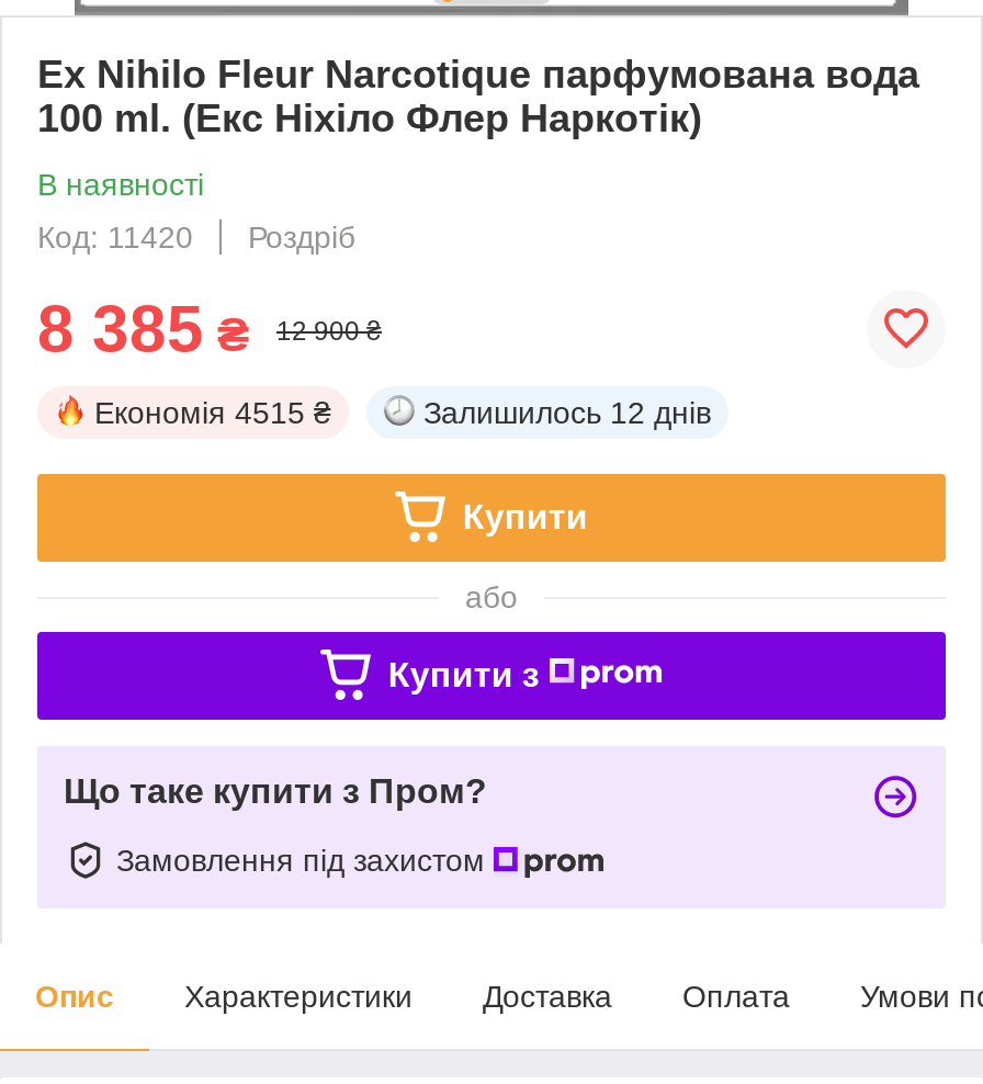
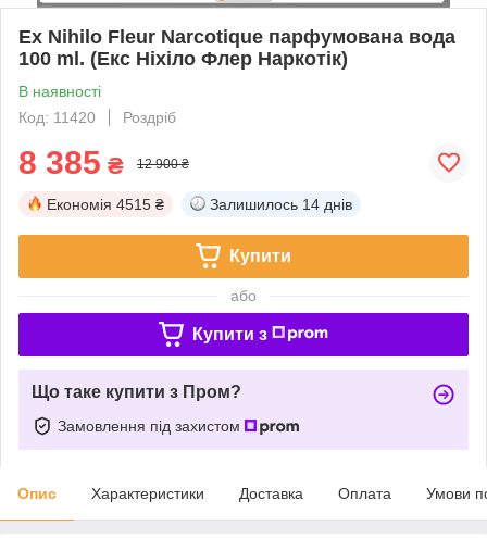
- Залишилось 12 днів
+ Залишилось 14 днів
